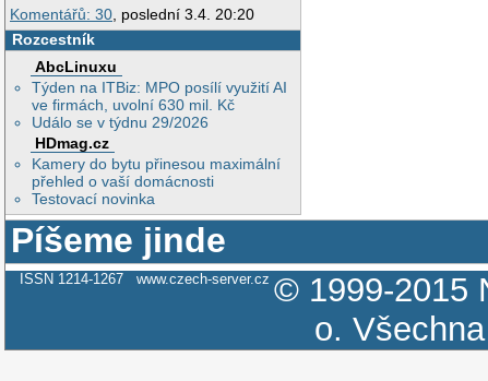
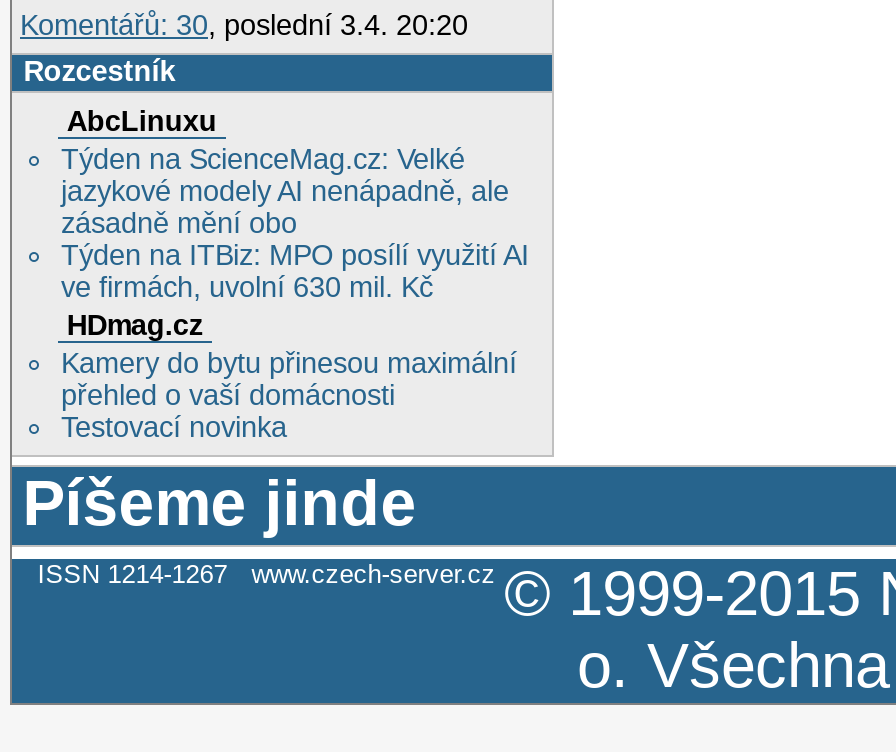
+ Týden na ScienceMag.cz: Velké
+ jazykové modely AI nenápadně, ale
+ zásadně mění obo

moved down: Týden na ITBiz: MPO posílí využití AI | ve firmách, uvolní 630 mil. Kč

- Událo se v týdnu 29/2026
